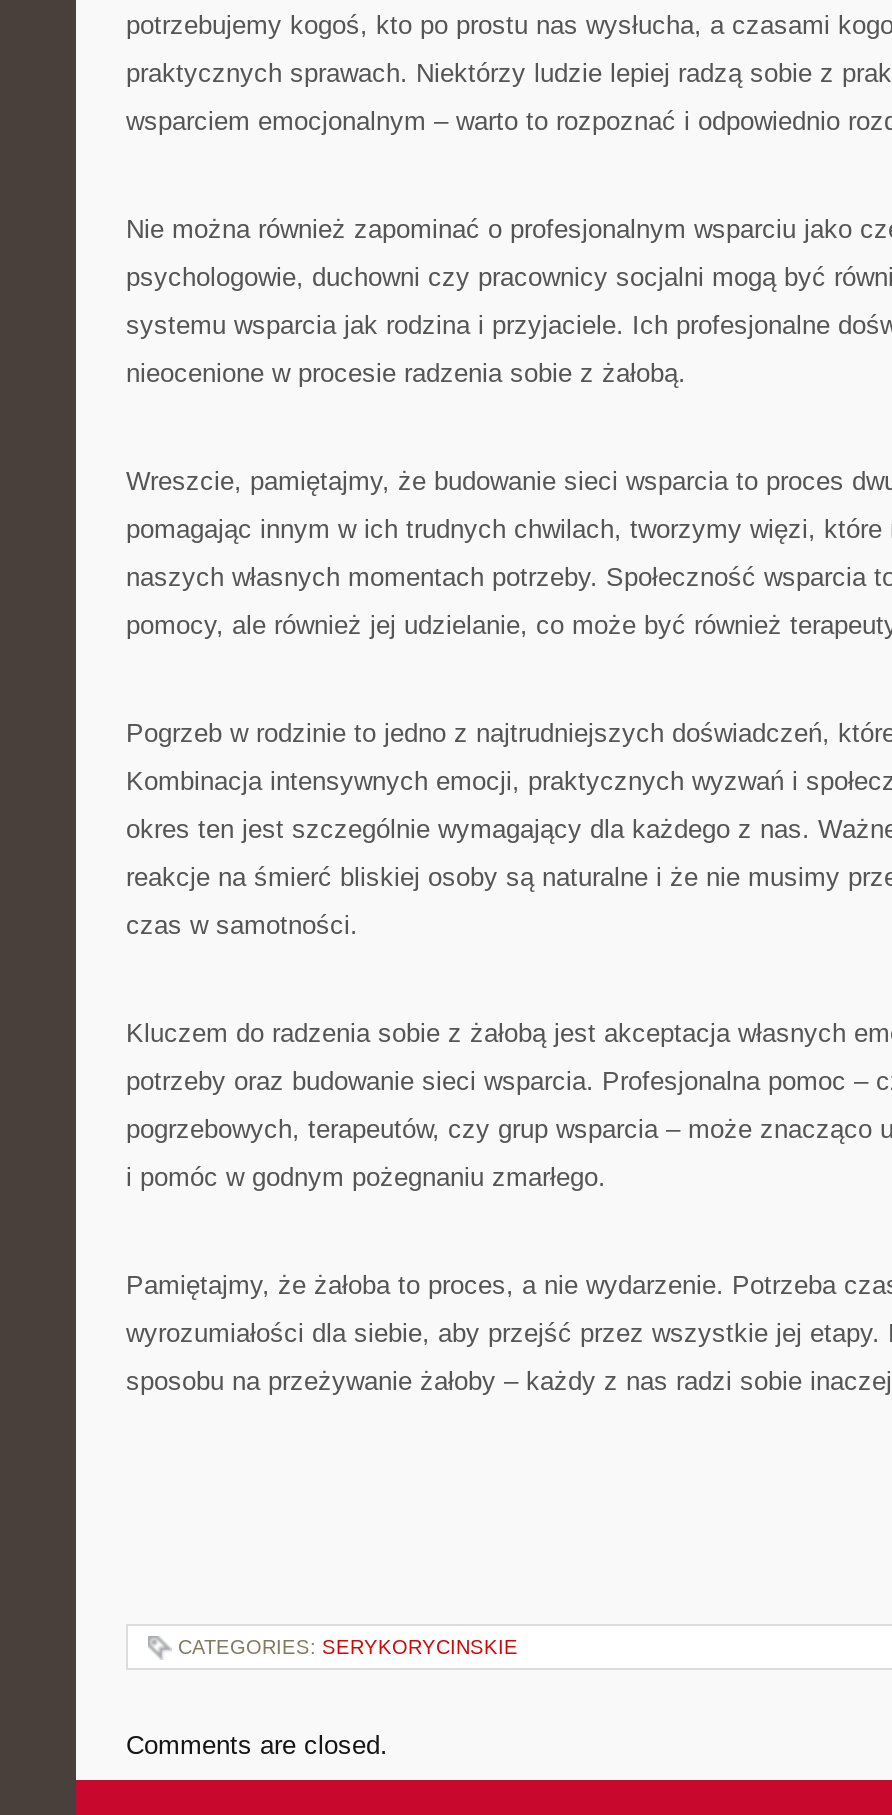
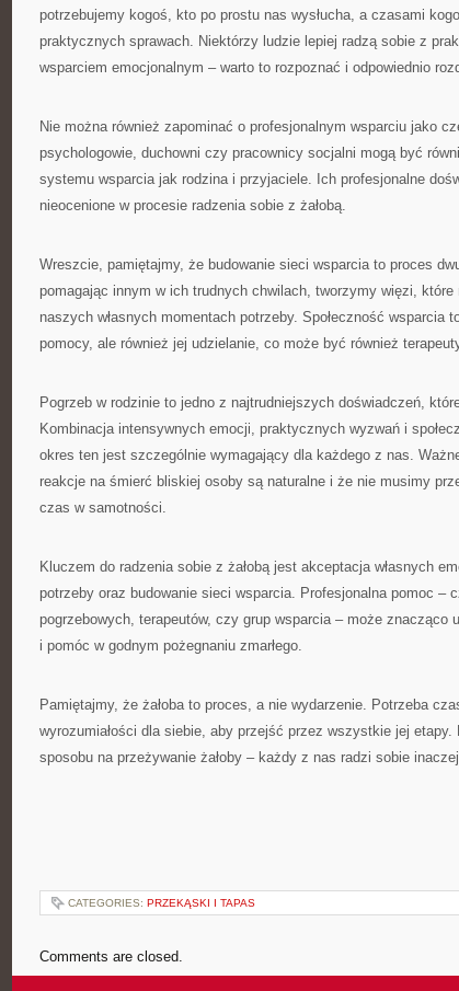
- CATEGORIES: SERYKORYCINSKIE
+ CATEGORIES: PRZEKĄSKI I TAPAS
